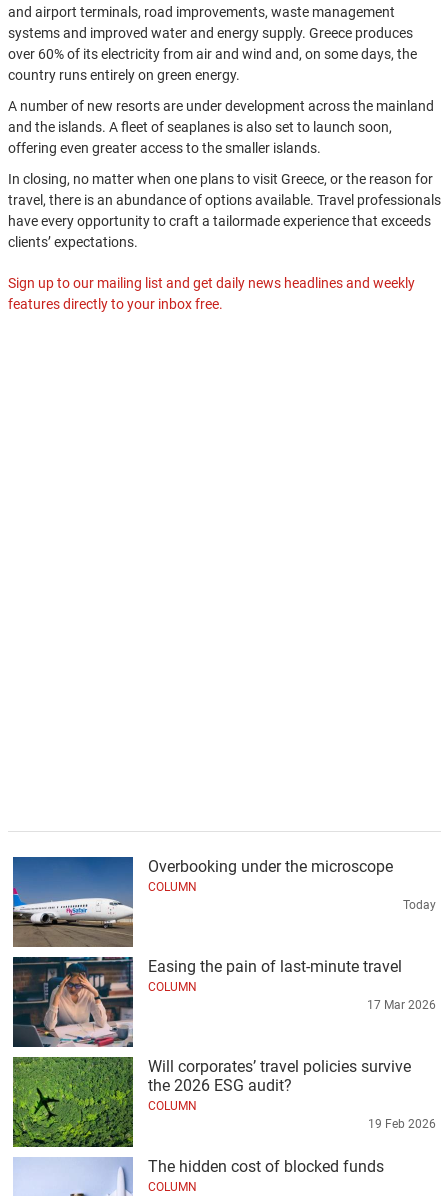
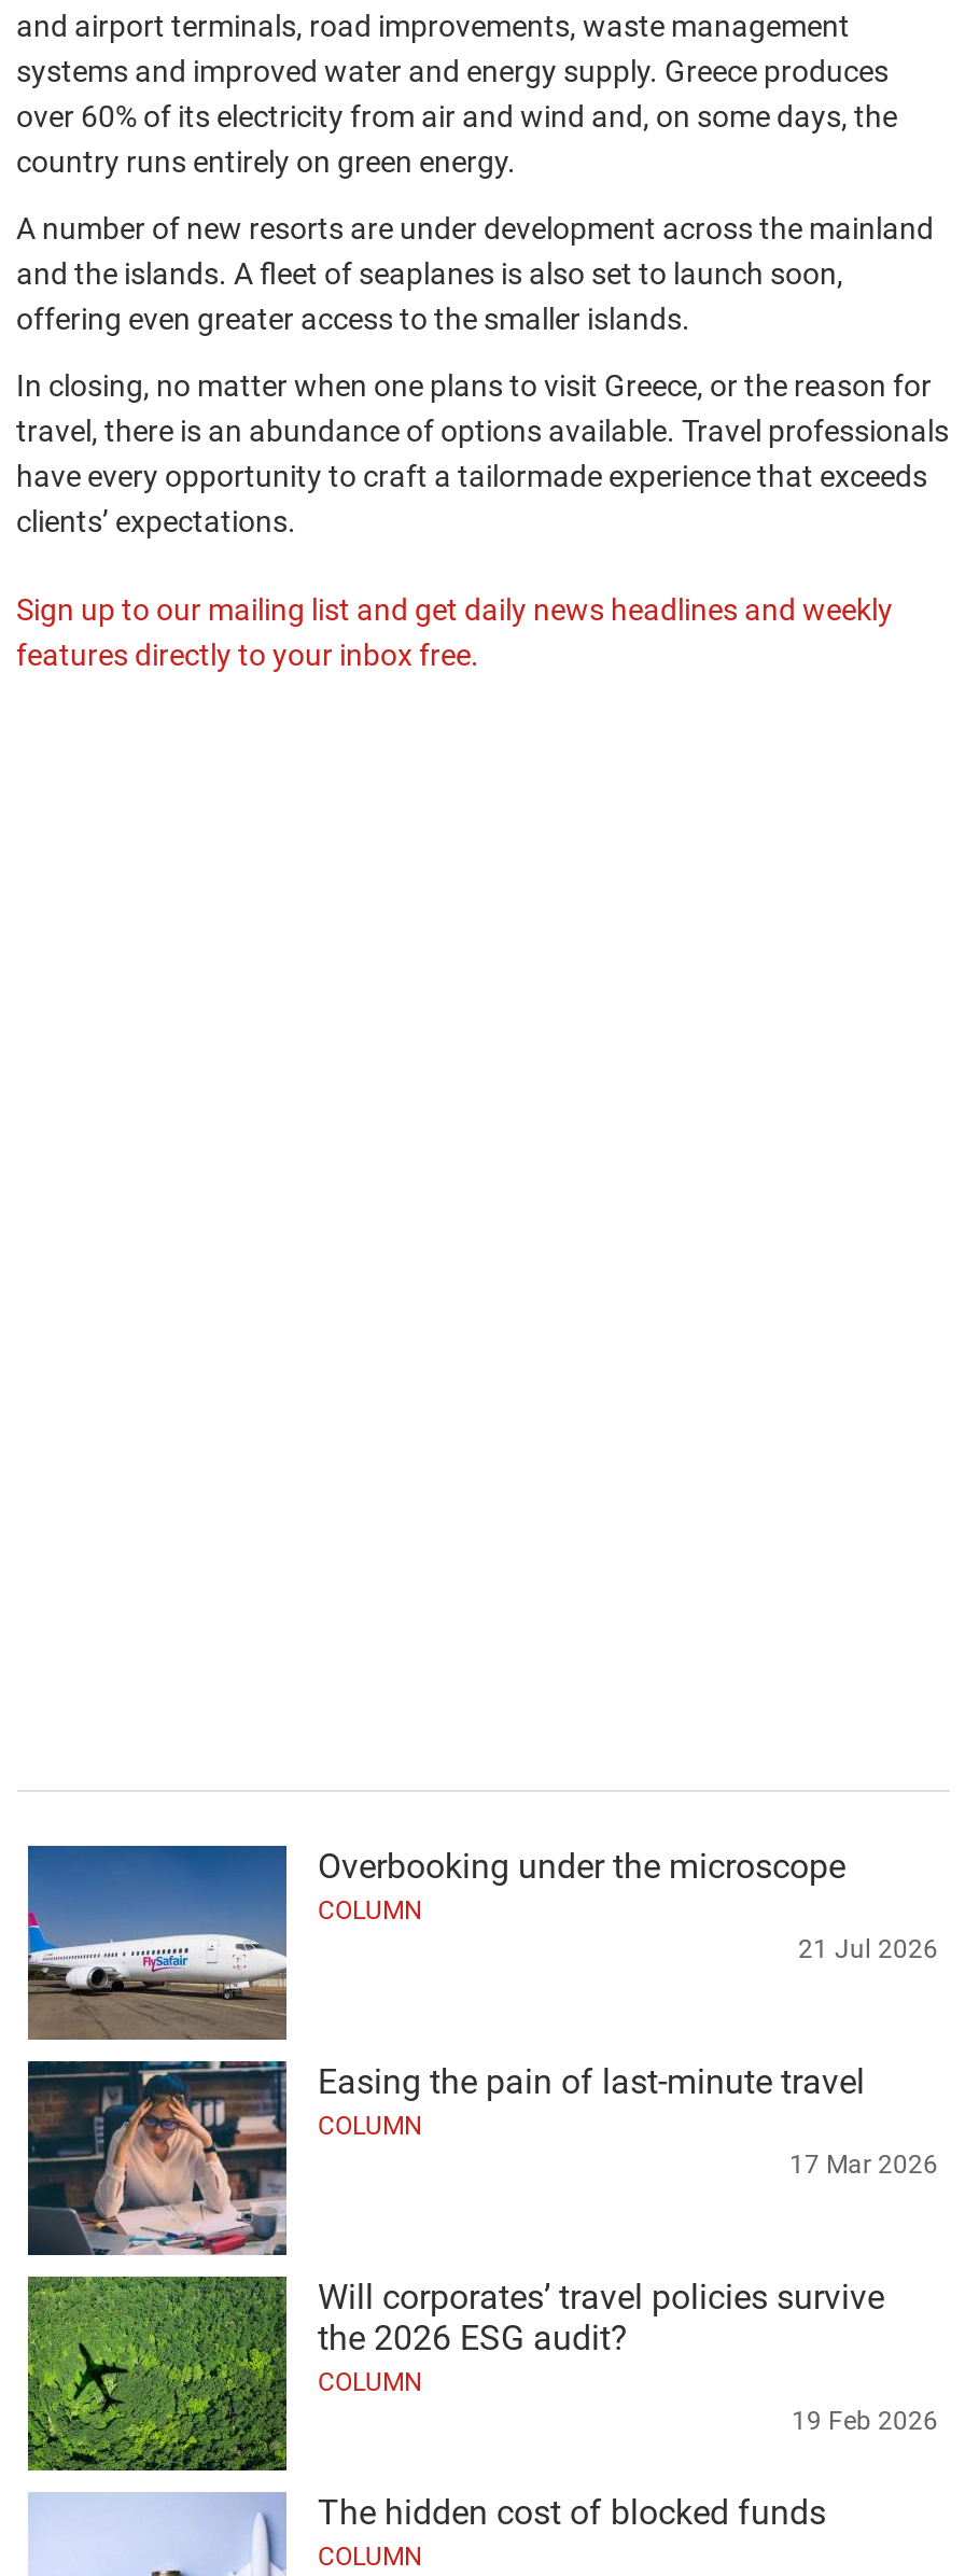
- Today
+ 21 Jul 2026
